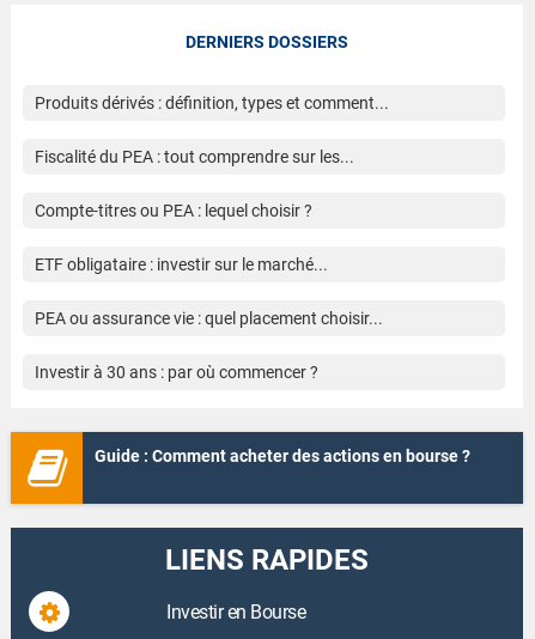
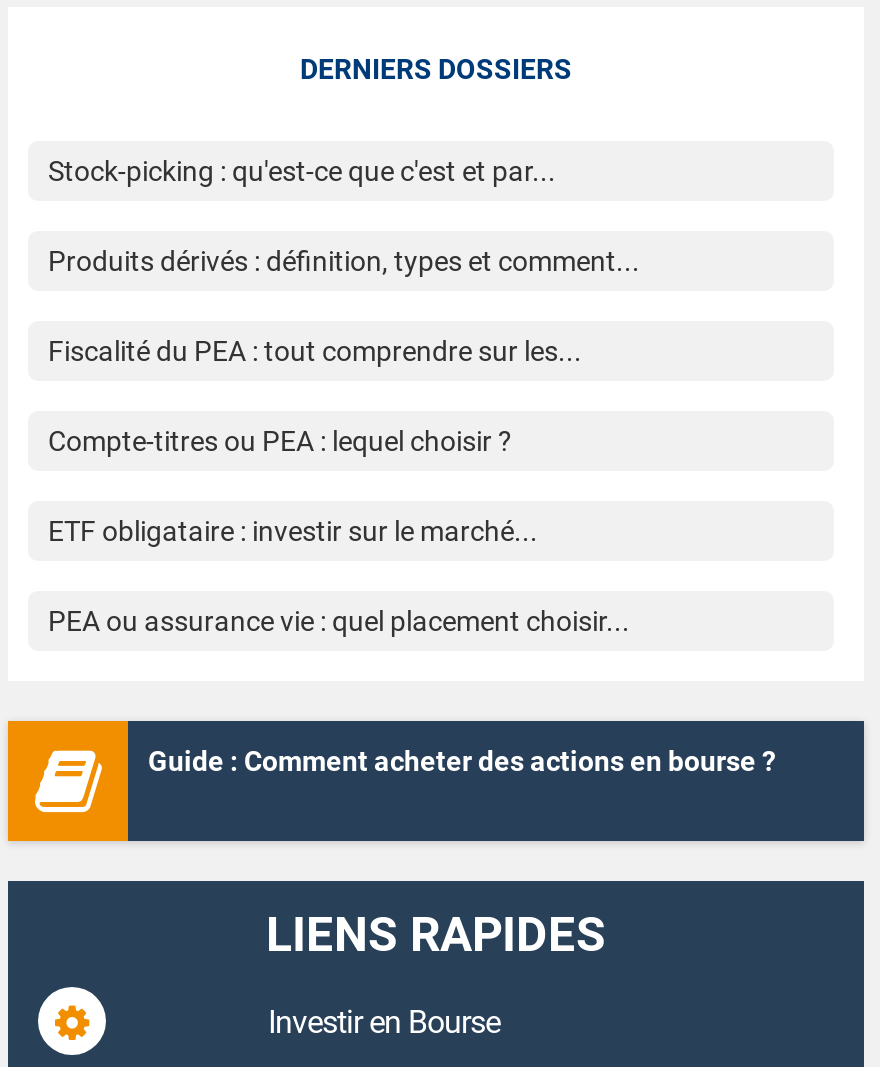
+ Stock-picking : qu'est-ce que c'est et par...

moved down: Produits dérivés : définition, types et comment... | Fiscalité du PEA : tout comprendre sur les... | Compte-titres ou PEA : lequel choisir ? | ETF obligataire : investir sur le marché... | PEA ou assurance vie : quel placement choisir...

- Investir à 30 ans : par où commencer ?
